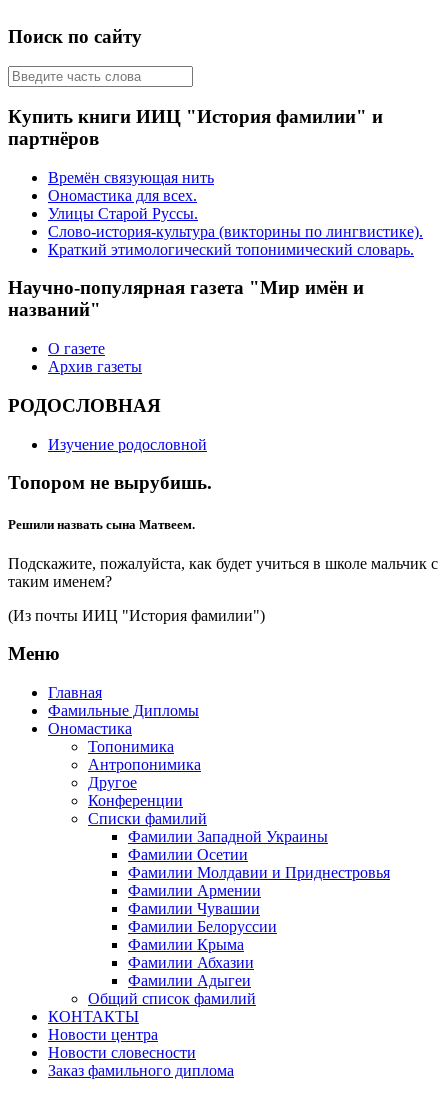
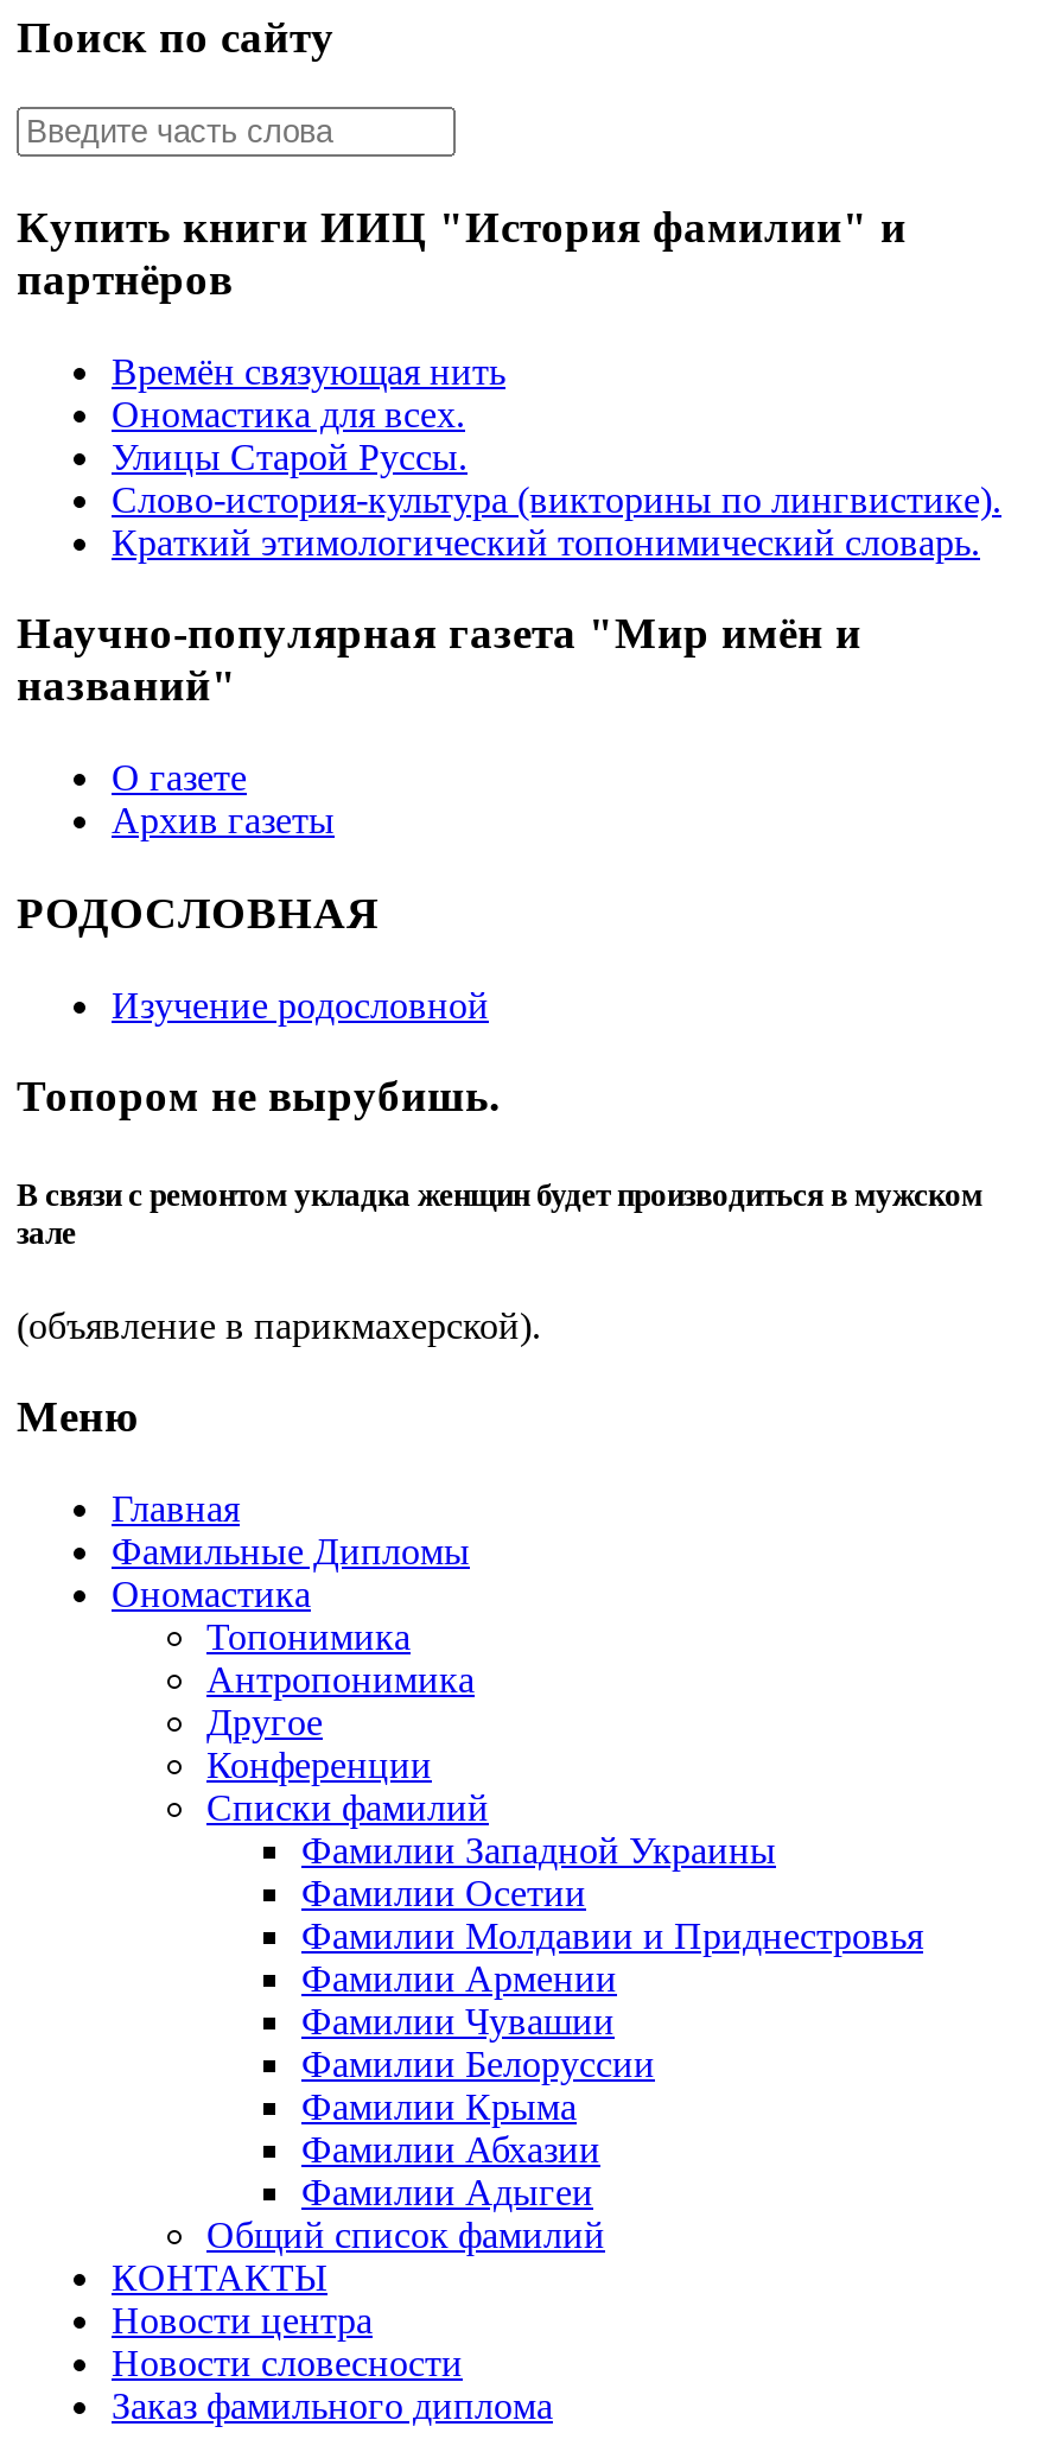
- Решили назвать сына Матвеем.
- Подскажите, пожалуйста, как будет учиться в школе мальчик с
- таким именем?
- (Из почты ИИЦ "История фамилии")
+ В связи с ремонтом укладка женщин будет производиться в мужском
+ зале
+ (объявление в парикмахерской).
